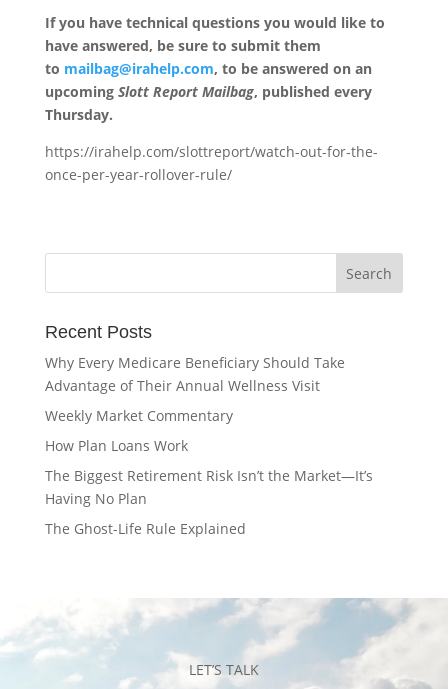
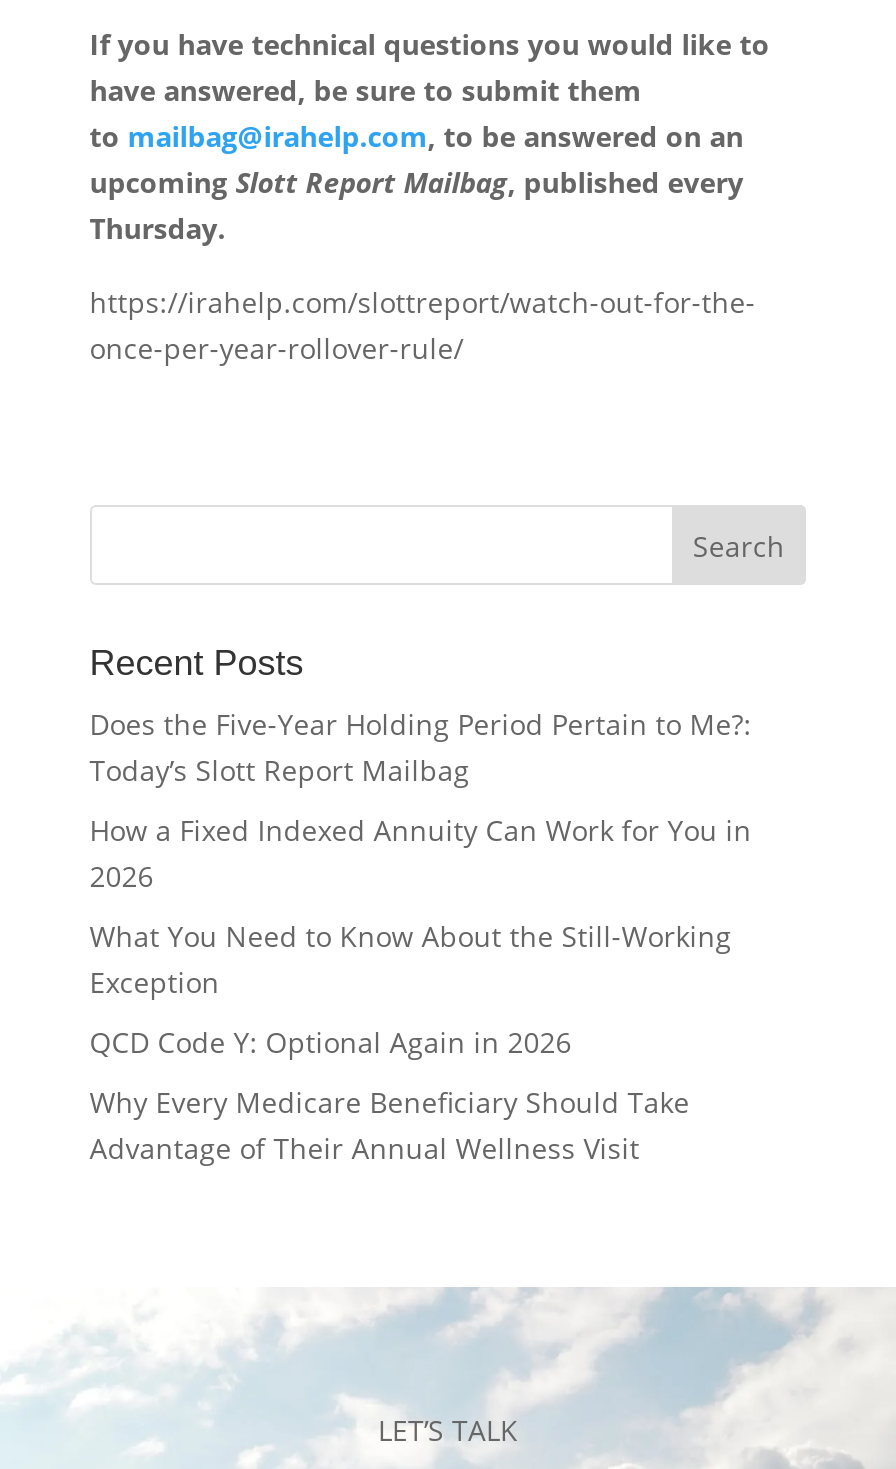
+ Does the Five-Year Holding Period Pertain to Me?:
+ Today’s Slott Report Mailbag
+ How a Fixed Indexed Annuity Can Work for You in
+ 2026
+ What You Need to Know About the Still-Working
+ Exception
+ QCD Code Y: Optional Again in 2026

moved down: Why Every Medicare Beneficiary Should Take | Advantage of Their Annual Wellness Visit

- Weekly Market Commentary
- How Plan Loans Work
- The Biggest Retirement Risk Isn’t the Market—It’s
- Having No Plan
- The Ghost-Life Rule Explained
